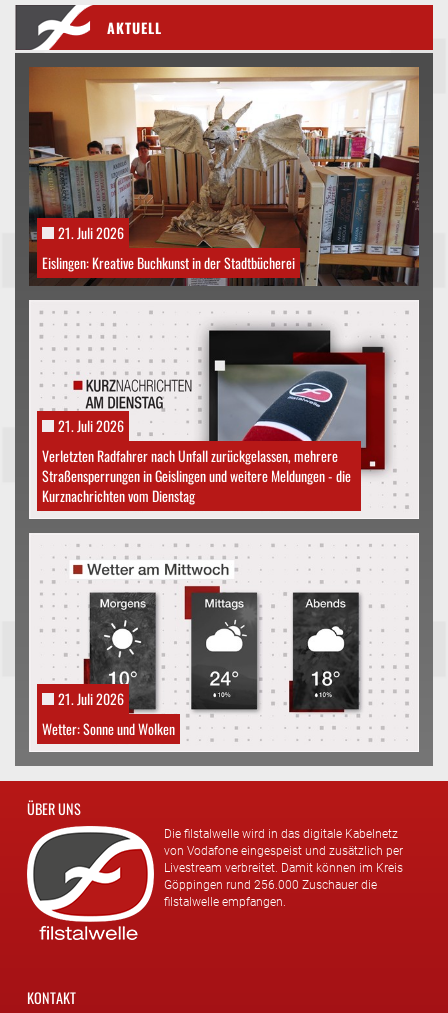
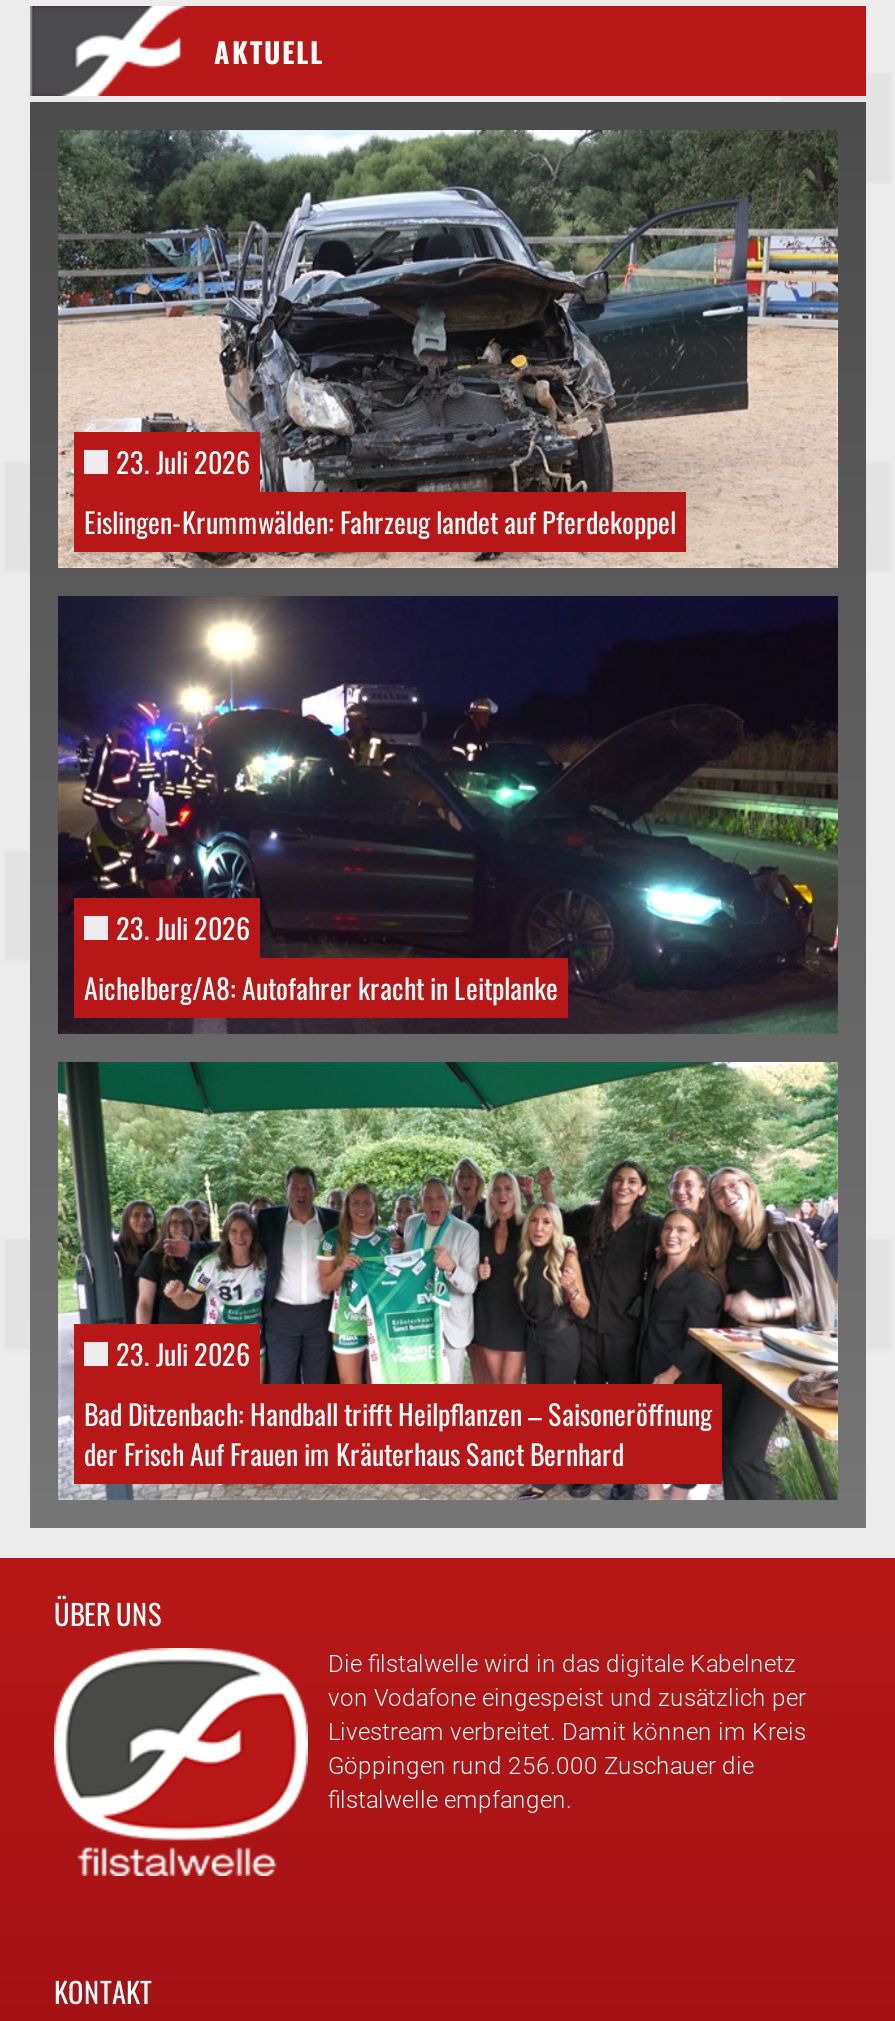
- [image]
- 21. Juli 2026
- Eislingen: Kreative Buchkunst in der Stadtbücherei
+ [image]
+ 23. Juli 2026
+ Eislingen-Krummwälden: Fahrzeug landet auf Pferdekoppel

- [image]
- 21. Juli 2026
- Verletzten Radfahrer nach Unfall zurückgelassen, mehrere
- Straßensperrungen in Geislingen und weitere Meldungen - die
- Kurznachrichten vom Dienstag
+ [image]
+ 23. Juli 2026
+ Aichelberg/A8: Autofahrer kracht in Leitplanke

- [image]
- 21. Juli 2026
- Wetter: Sonne und Wolken
+ [image]
+ 23. Juli 2026
+ Bad Ditzenbach: Handball trifft Heilpflanzen – Saisoneröffnung
+ der Frisch Auf Frauen im Kräuterhaus Sanct Bernhard
